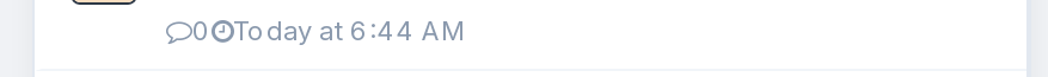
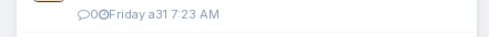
- 0 Today at 6:44 AM
+ 0 Friday a31 7:23 AM
